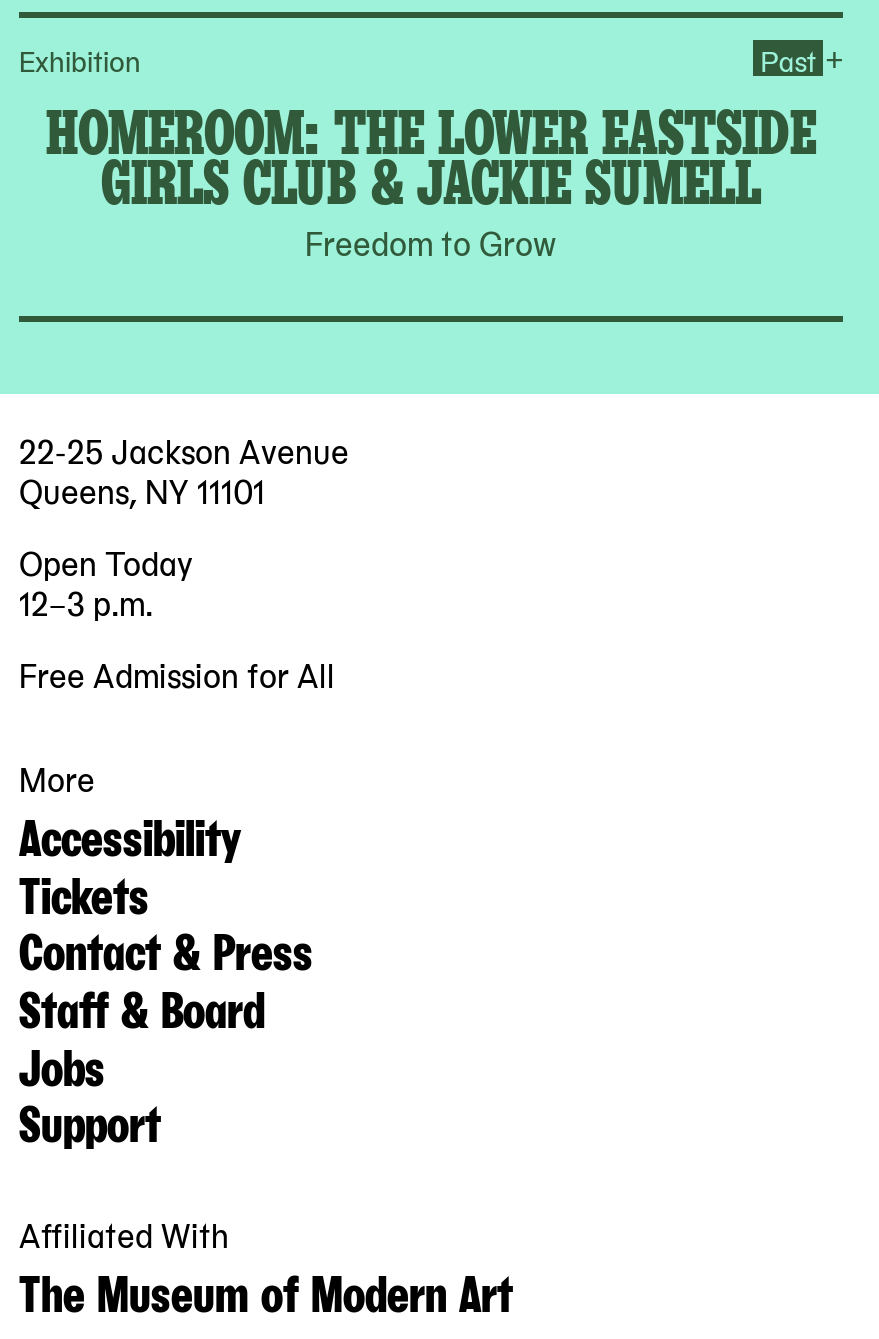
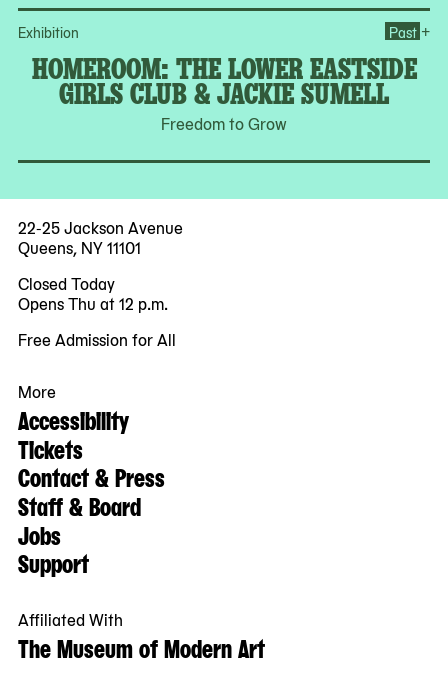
- Open Today
- 12–3 p.m.
+ Closed Today
+ Opens Thu at 12 p.m.
